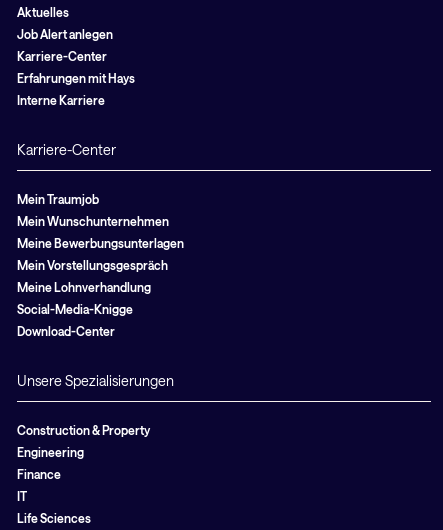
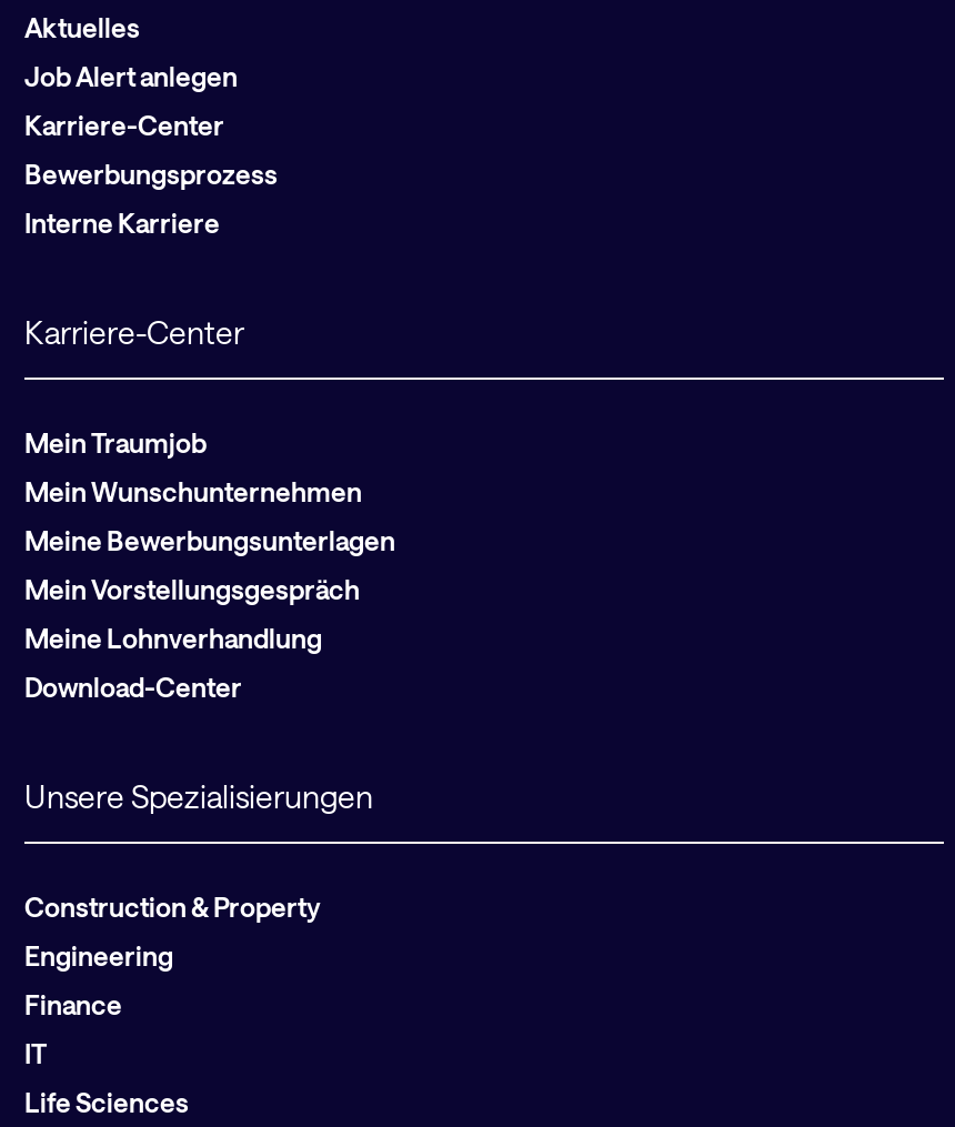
- Erfahrungen mit Hays
+ Bewerbungsprozess

- Social-Media-Knigge
